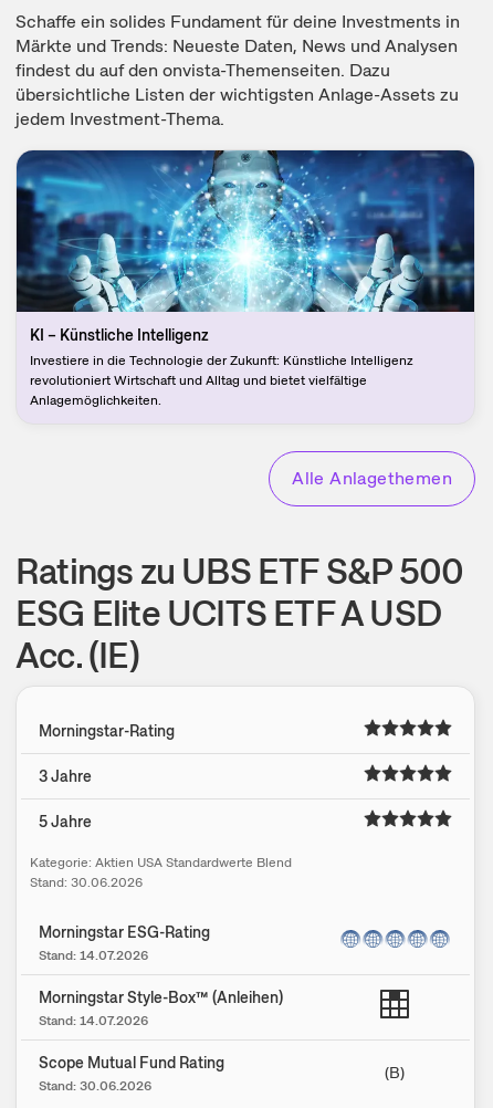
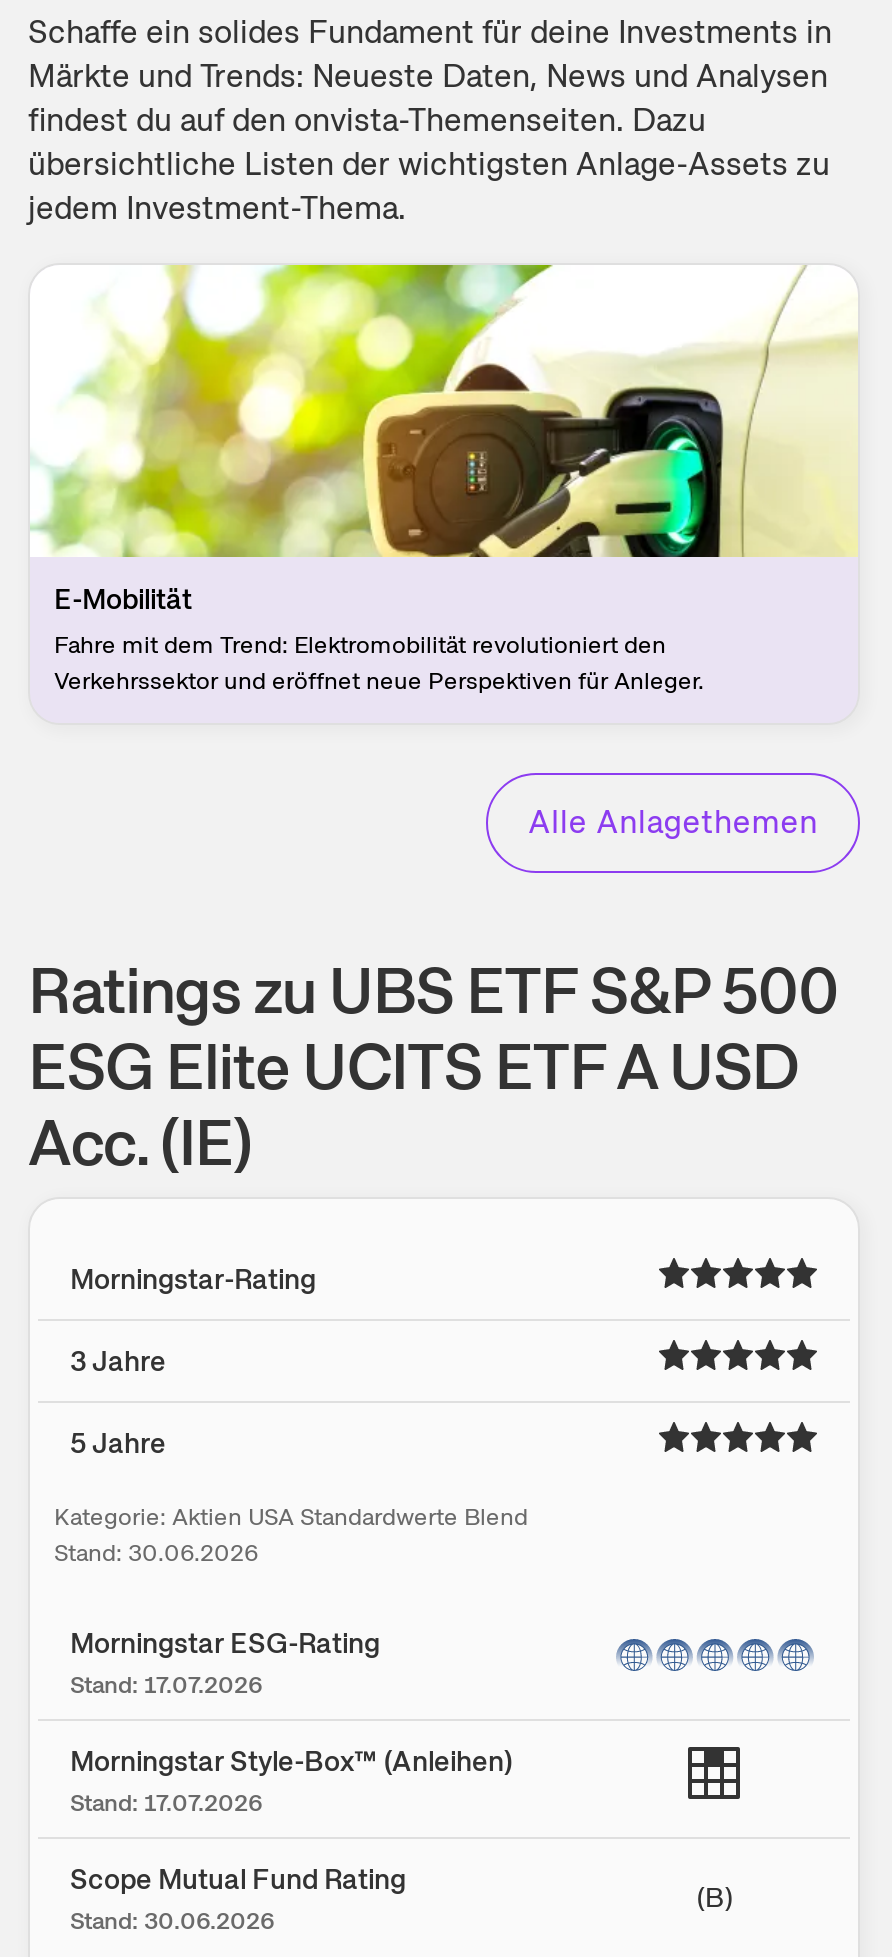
- [image]
- KI – Künstliche Intelligenz
- Investiere in die Technologie der Zukunft: Künstliche Intelligenz
- revolutioniert Wirtschaft und Alltag und bietet vielfältige
- Anlagemöglichkeiten.
+ [image]
+ E-Mobilität
+ Fahre mit dem Trend: Elektromobilität revolutioniert den
+ Verkehrssektor und eröffnet neue Perspektiven für Anleger.

- Stand: 14.07.2026
+ Stand: 17.07.2026

- Stand: 14.07.2026
+ Stand: 17.07.2026
